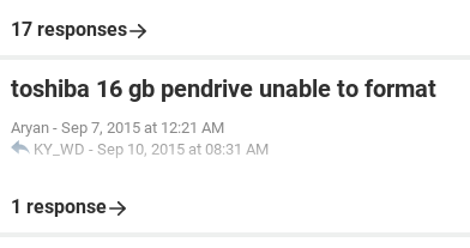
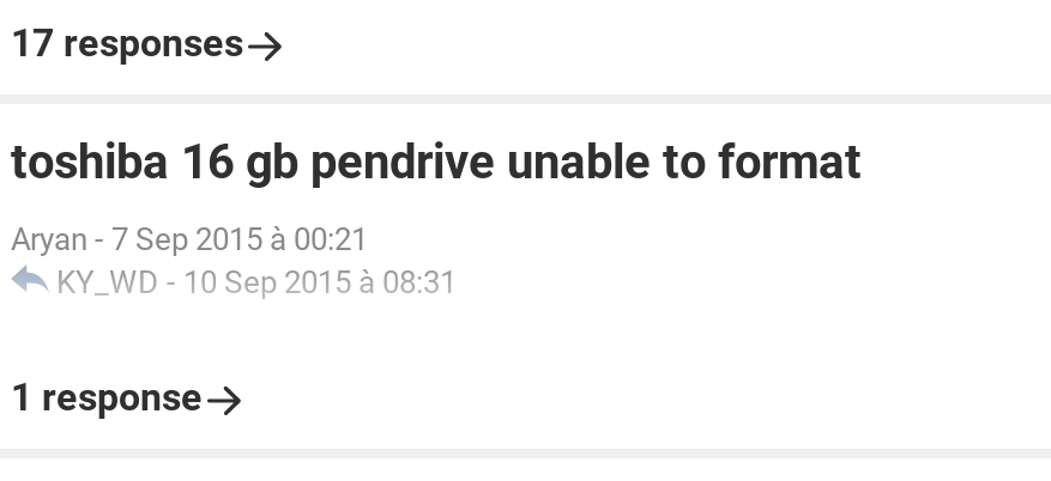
- Aryan - Sep 7, 2015 at 12:21 AM
- KY_WD - Sep 10, 2015 at 08:31 AM
+ Aryan - 7 Sep 2015 à 00:21
+ KY_WD - 10 Sep 2015 à 08:31
